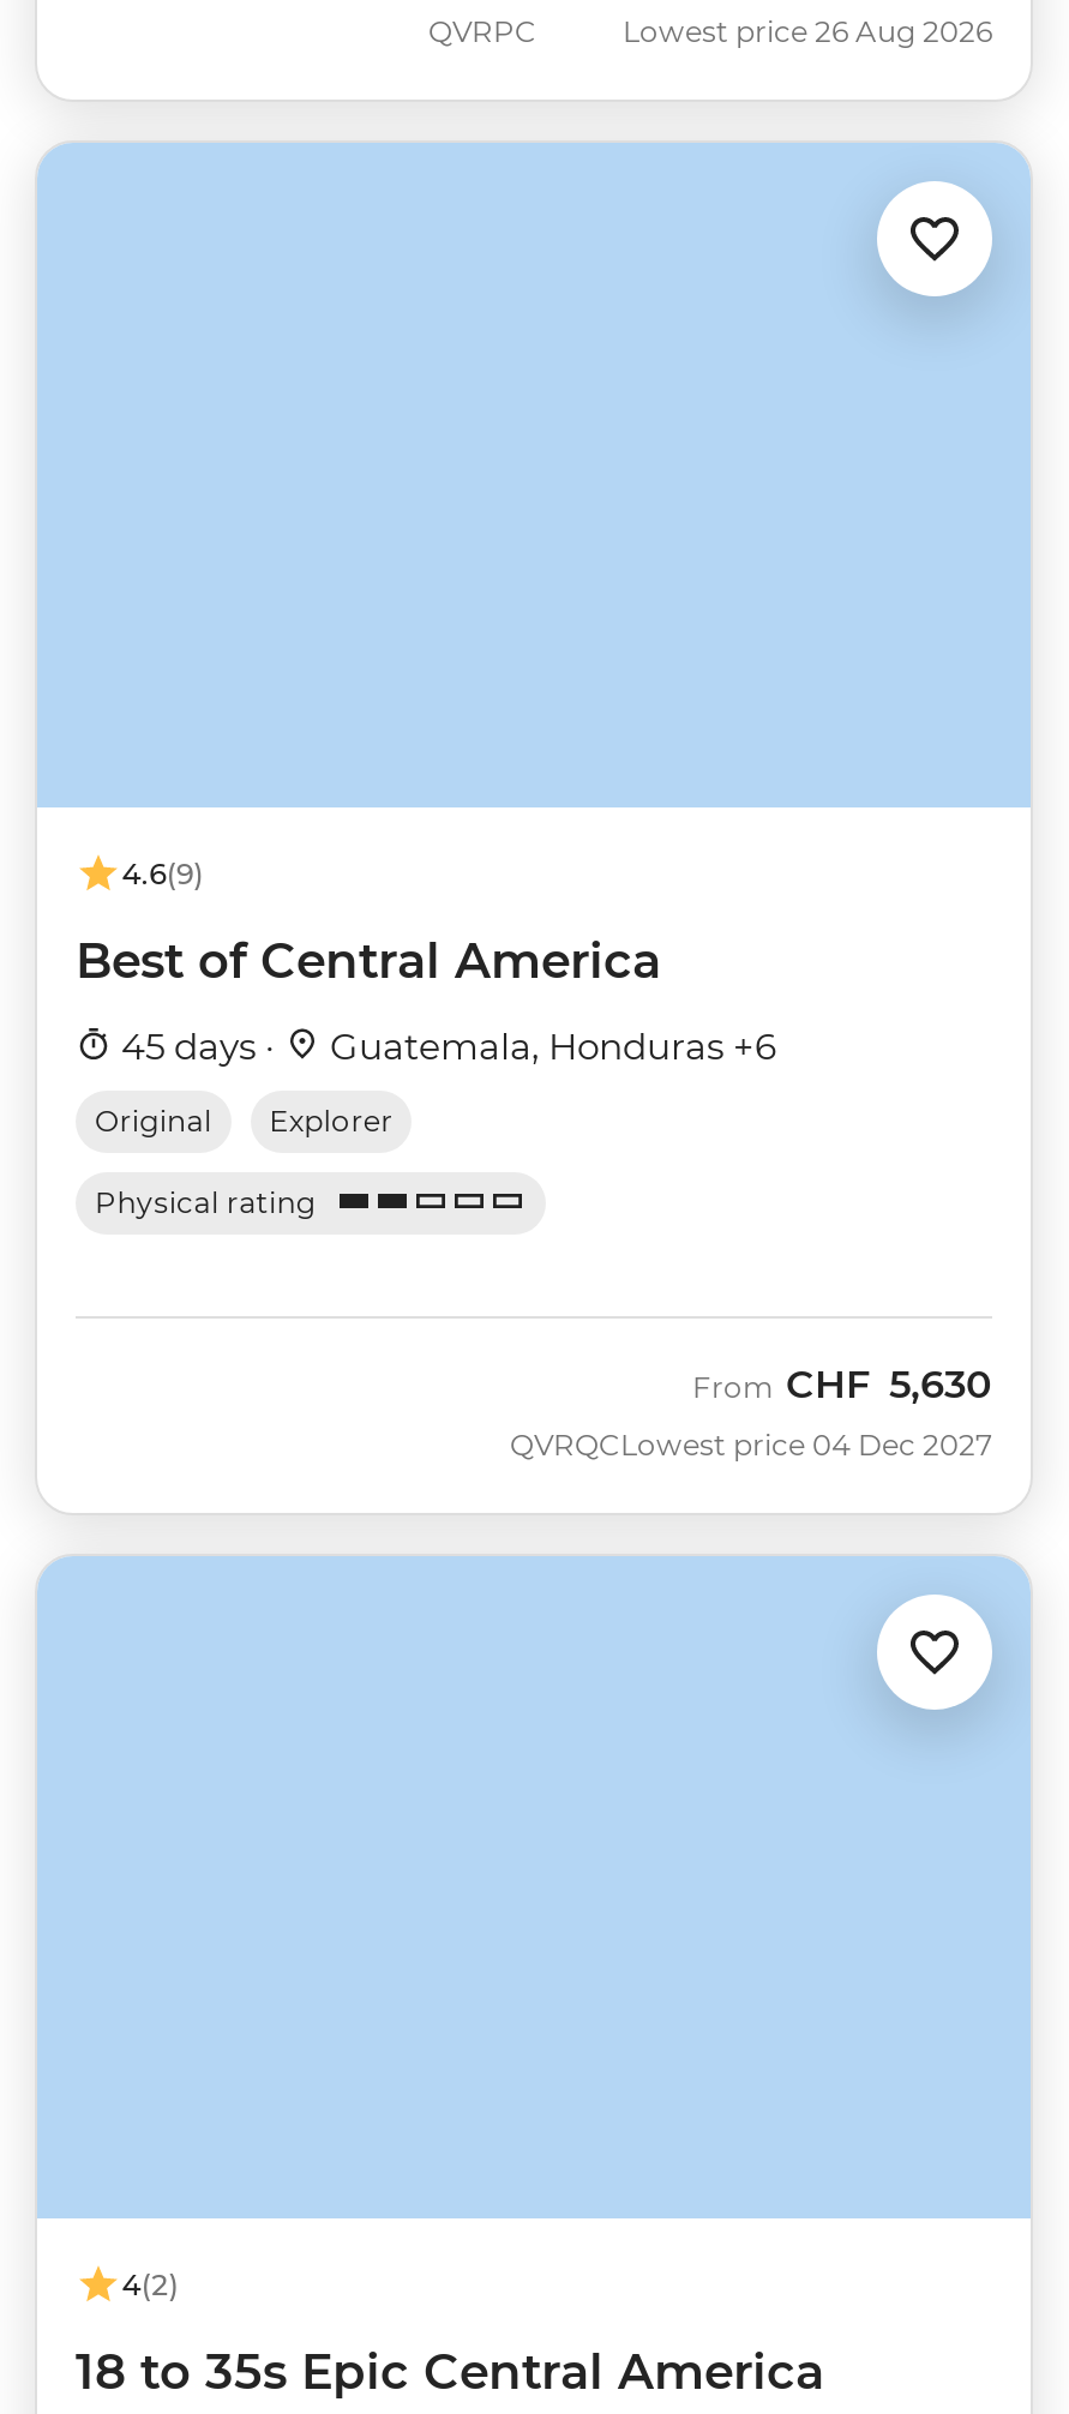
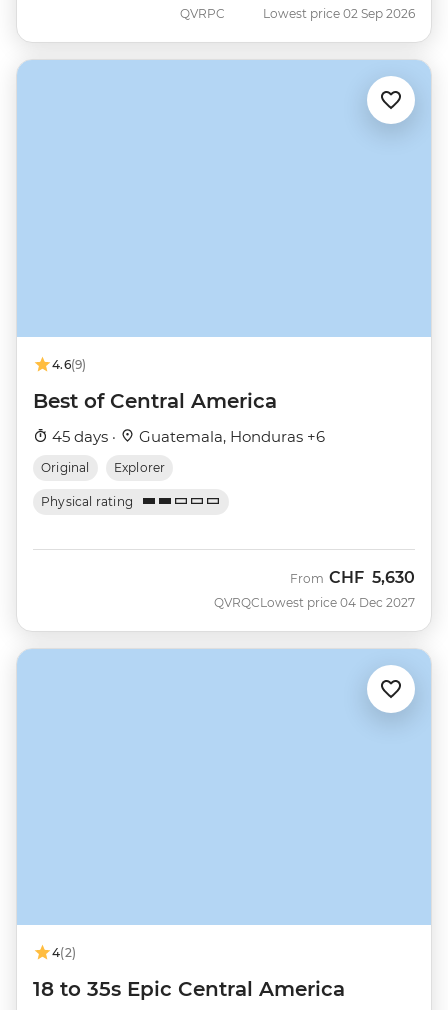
- Lowest price 26 Aug 2026
+ Lowest price 02 Sep 2026
